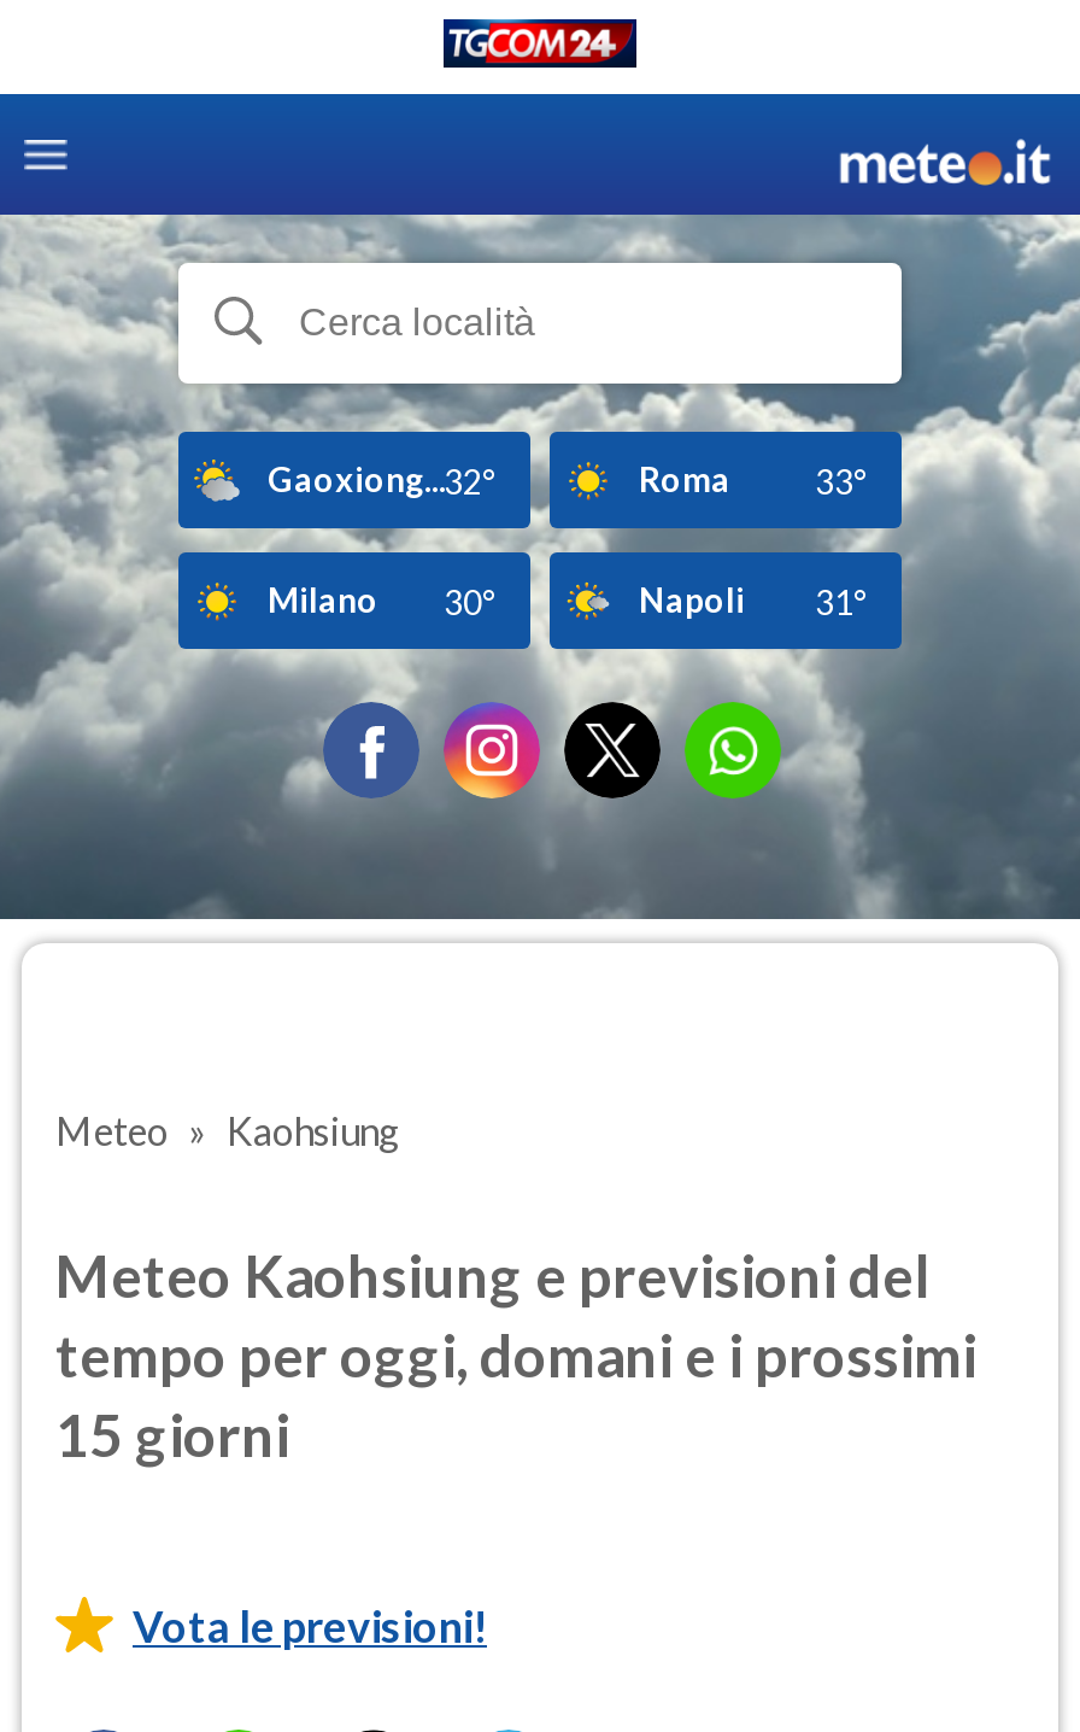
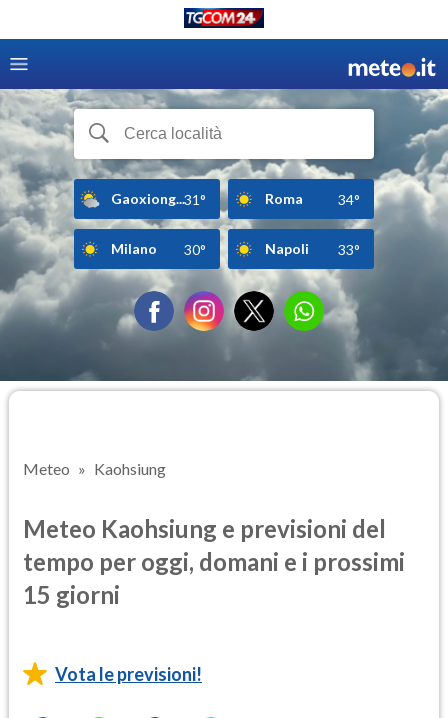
- Gaoxiong...32°
+ Gaoxiong...31°

- 33°
+ 34°

- Napoli 31°
+ Napoli 33°
